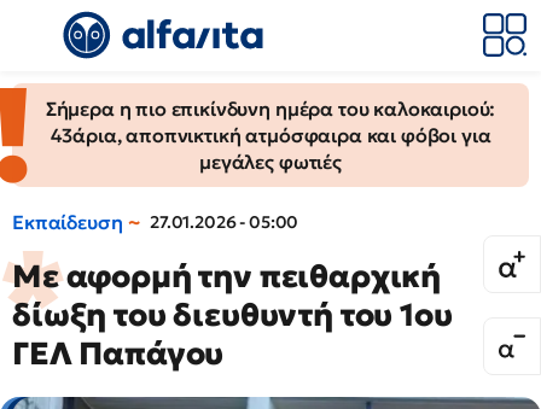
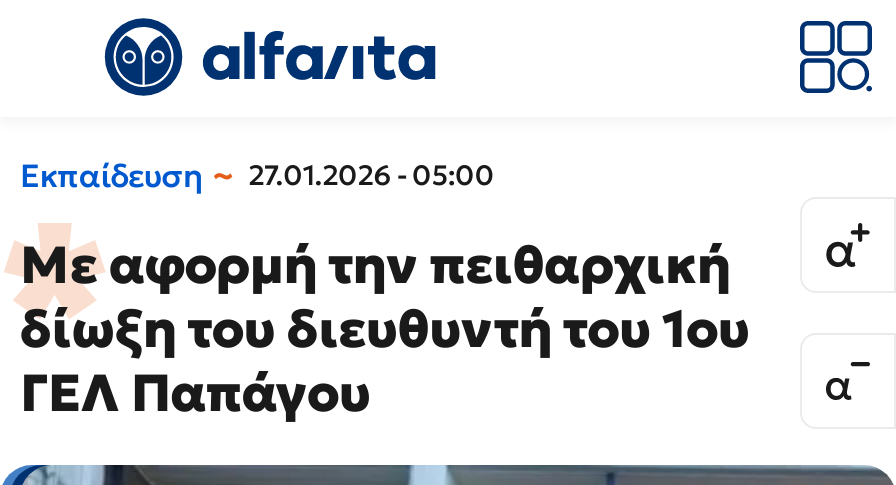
- [image]
- Σήμερα η πιο επικίνδυνη ημέρα του καλοκαιριού:
- 43άρια, αποπνικτική ατμόσφαιρα και φόβοι για
- μεγάλες φωτιές
